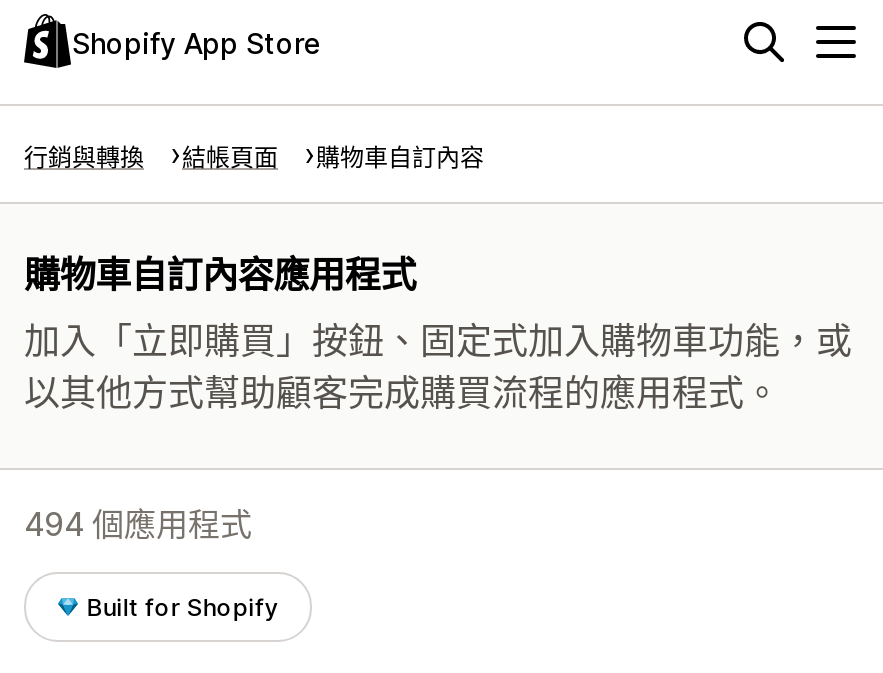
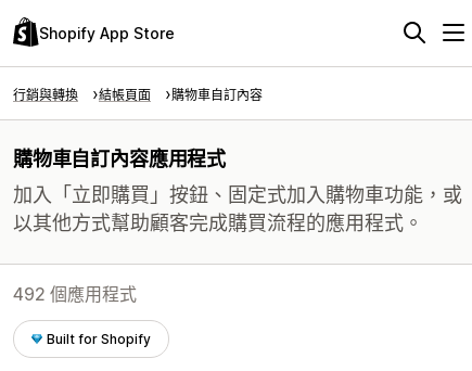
- 494 個應用程式
+ 492 個應用程式
